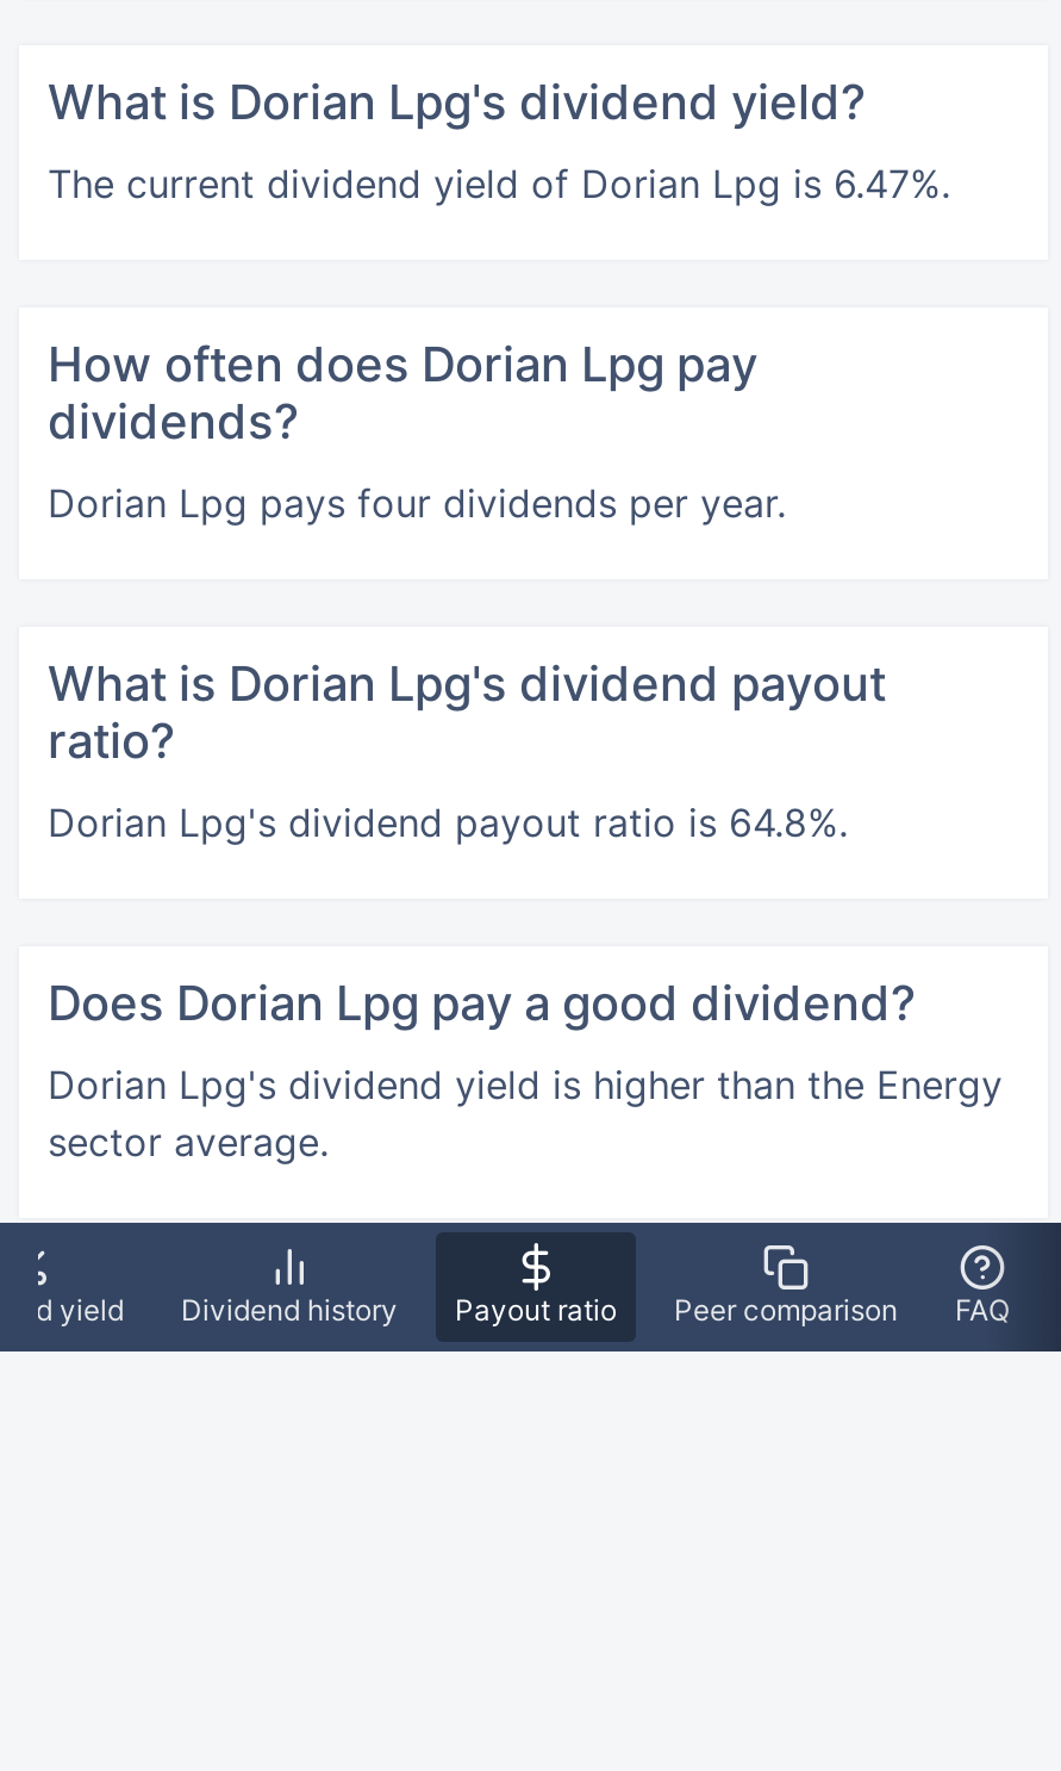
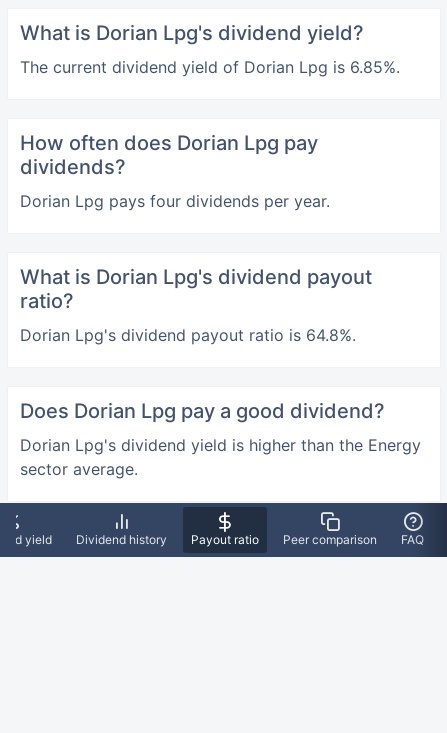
- The current dividend yield of Dorian Lpg is 6.47%.
+ The current dividend yield of Dorian Lpg is 6.85%.
